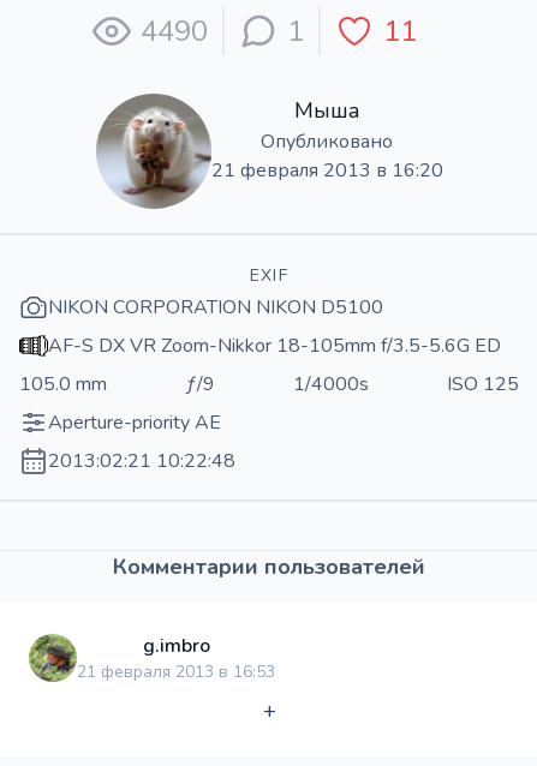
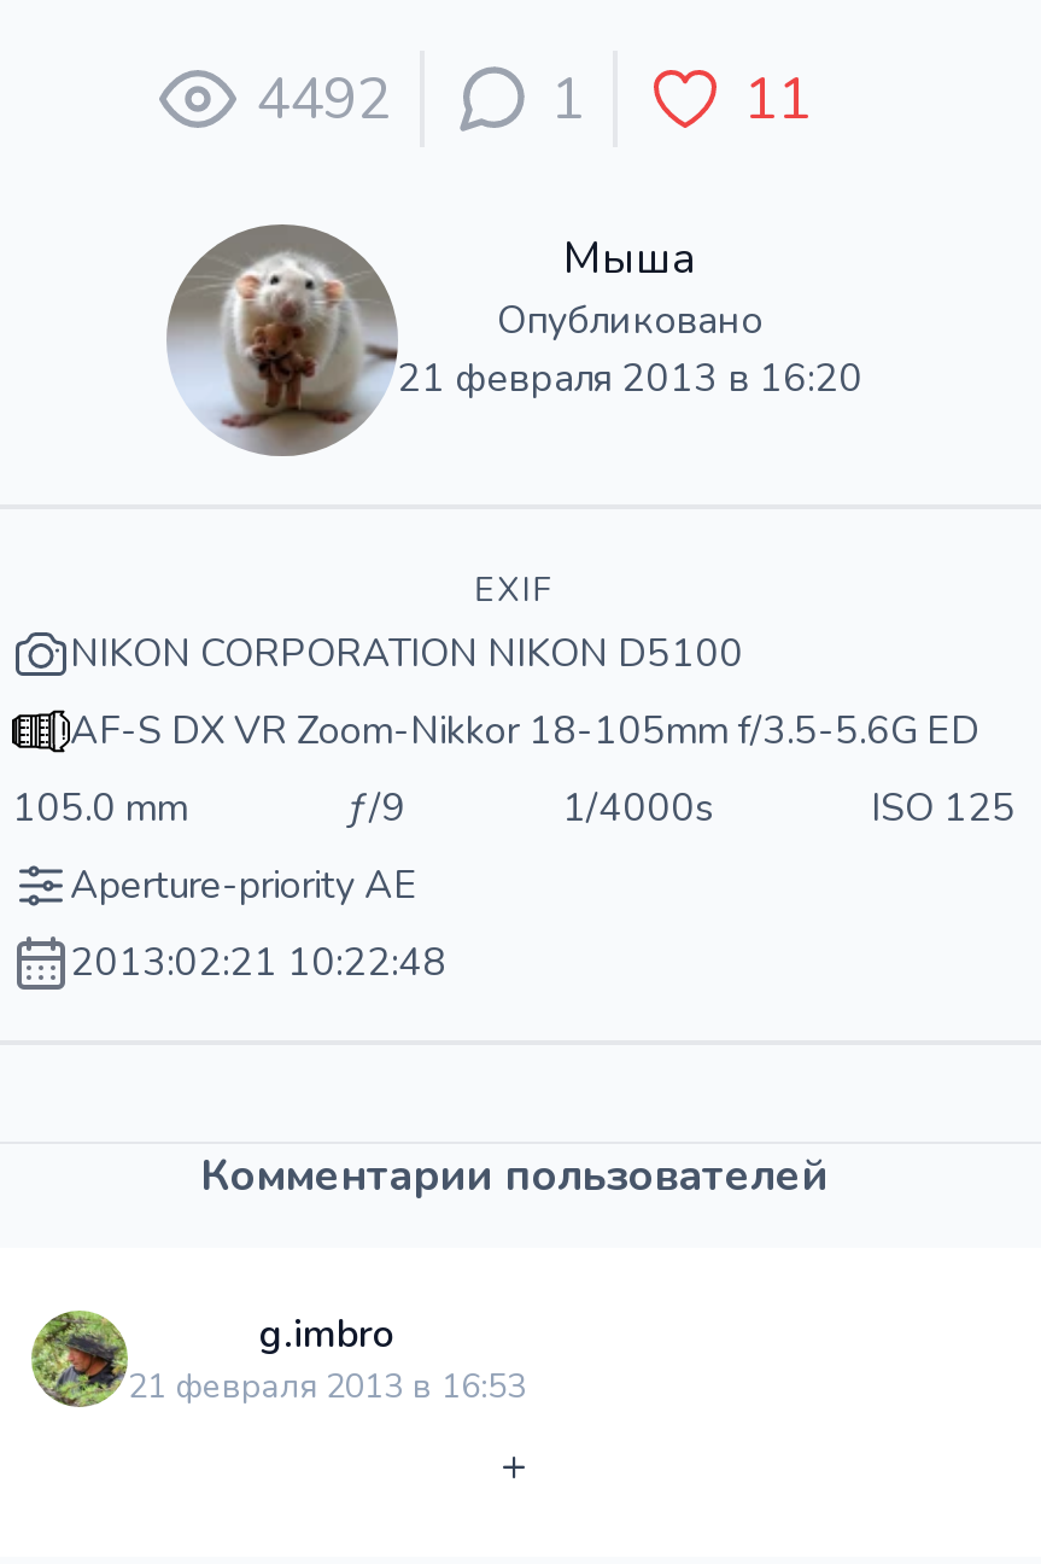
- 4490
+ 4492
